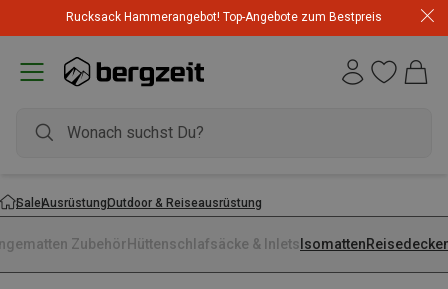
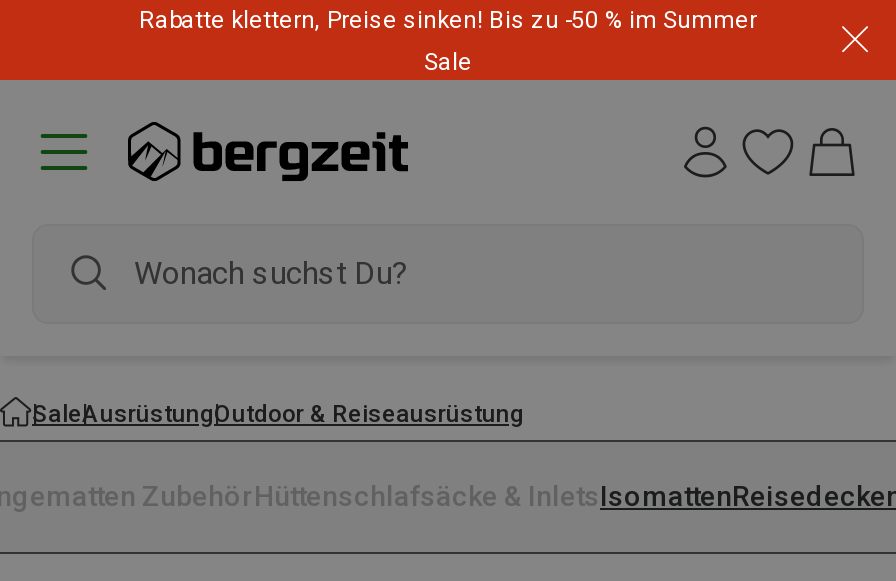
- Rucksack Hammerangebot! Top-Angebote zum Bestpreis
+ Rabatte klettern, Preise sinken! Bis zu -50 % im Summer
+ Sale
